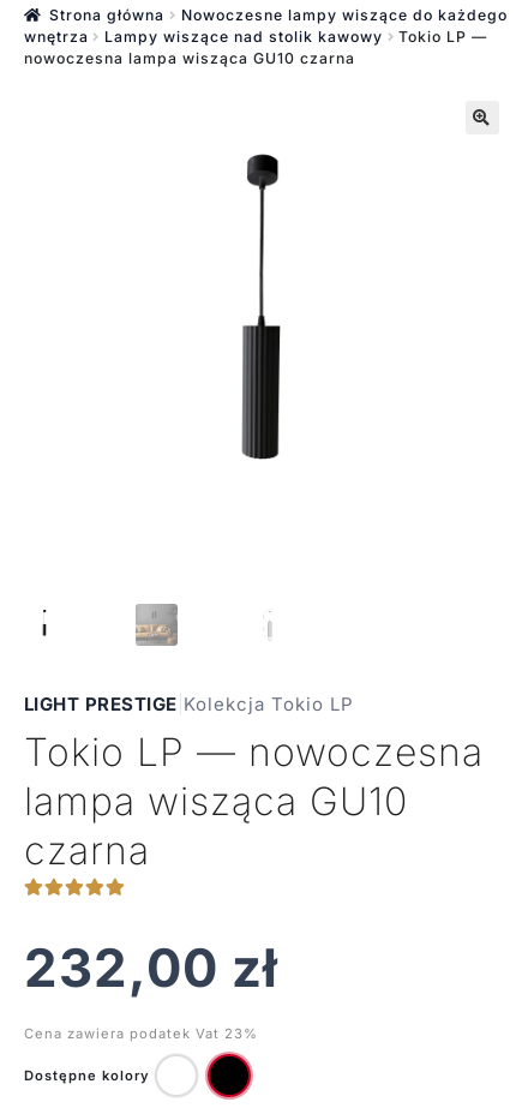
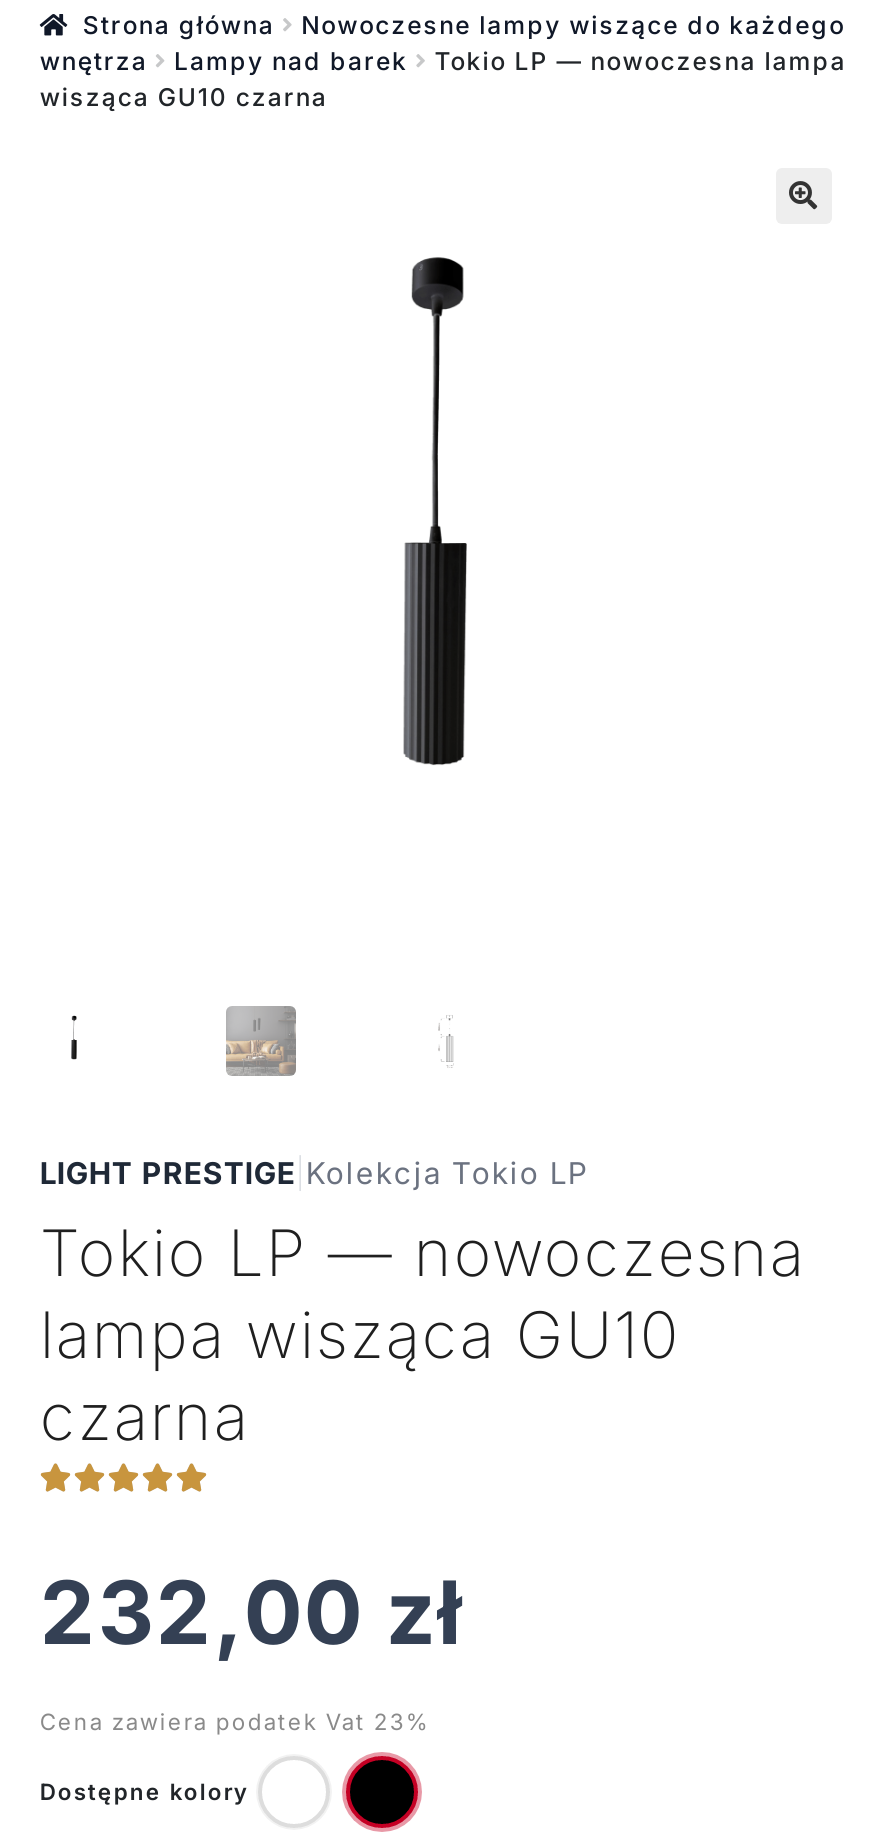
- Lampy wiszące nad stolik kawowy
- Tokio LP —
- nowoczesna lampa wisząca GU10 czarna
+ Lampy nad barek
+ Tokio LP — nowoczesna lampa
+ wisząca GU10 czarna
